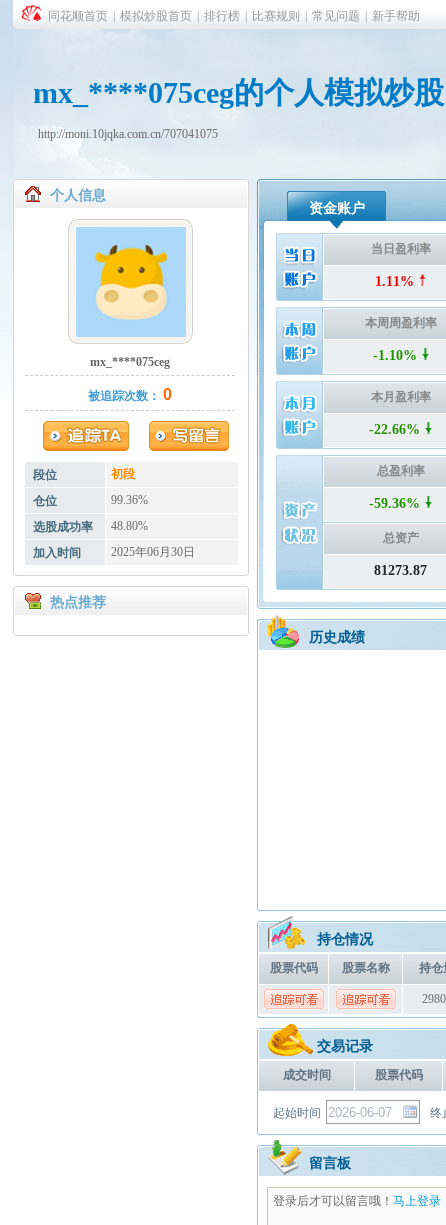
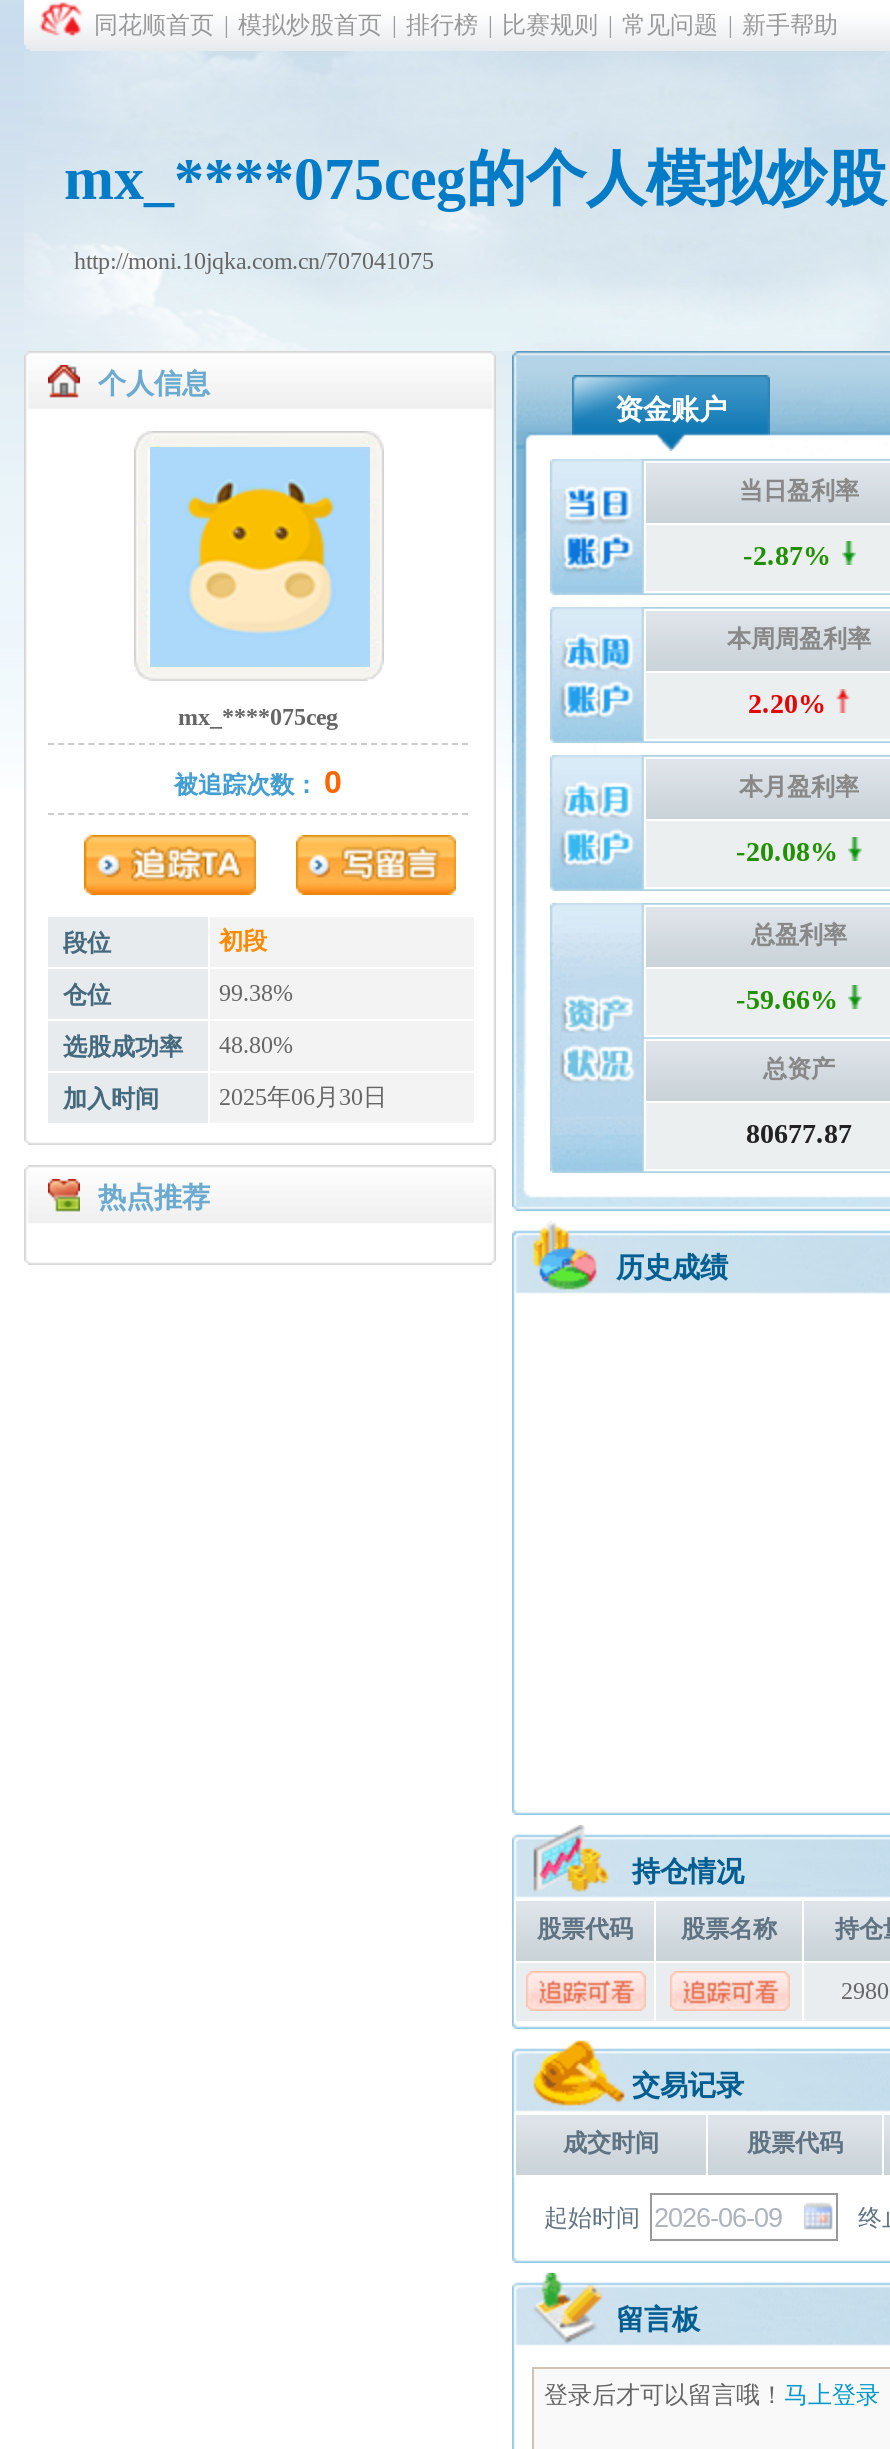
- 1.11%
+ -2.87%

- -1.10%
+ 2.20%

- -22.66%
+ -20.08%

- 99.36%
+ 99.38%

- -59.36%
+ -59.66%

- 81273.87
+ 80677.87
